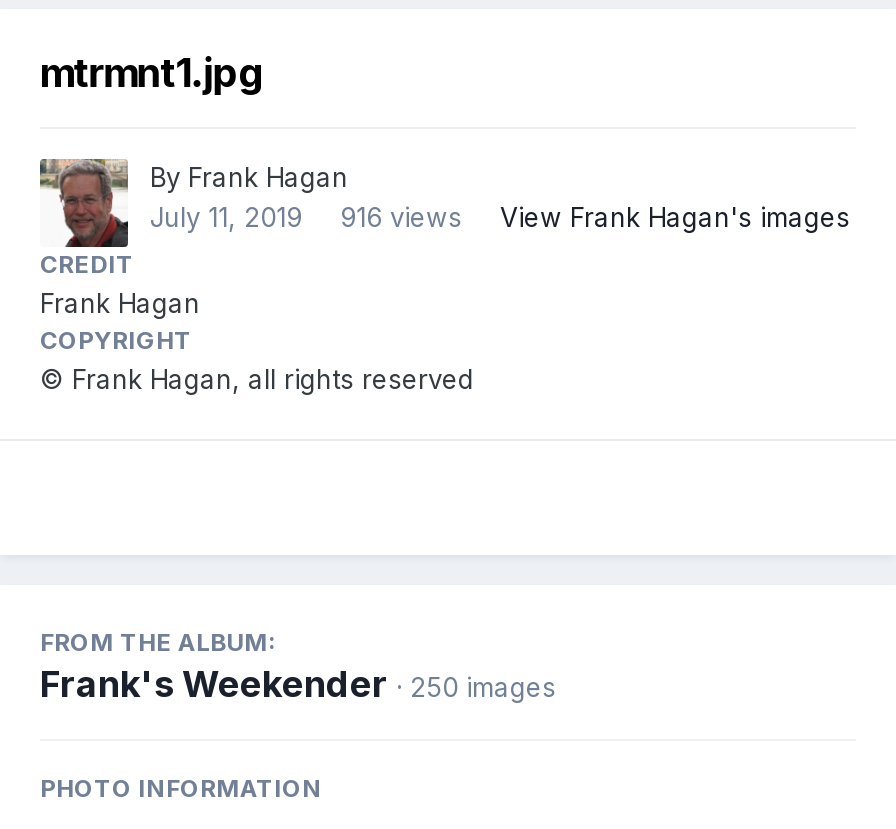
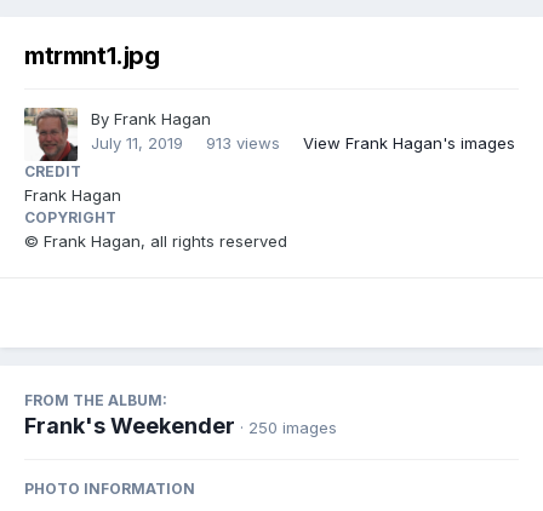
- July 11, 2019 916 views View Frank Hagan's images
+ July 11, 2019 913 views View Frank Hagan's images
